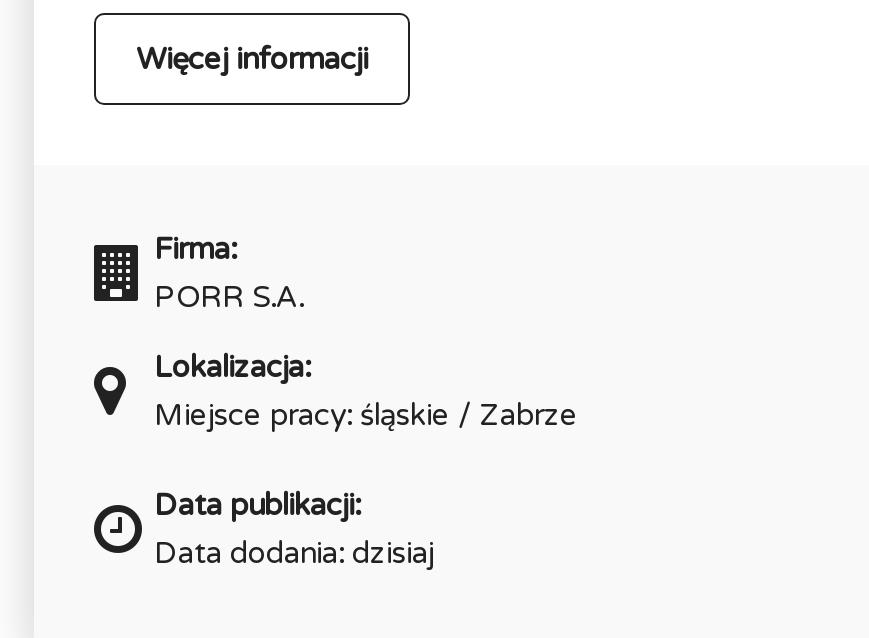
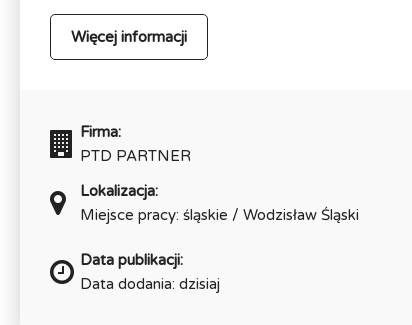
- PORR S.A.
+ PTD PARTNER

- Miejsce pracy: śląskie / Zabrze
+ Miejsce pracy: śląskie / Wodzisław Śląski
